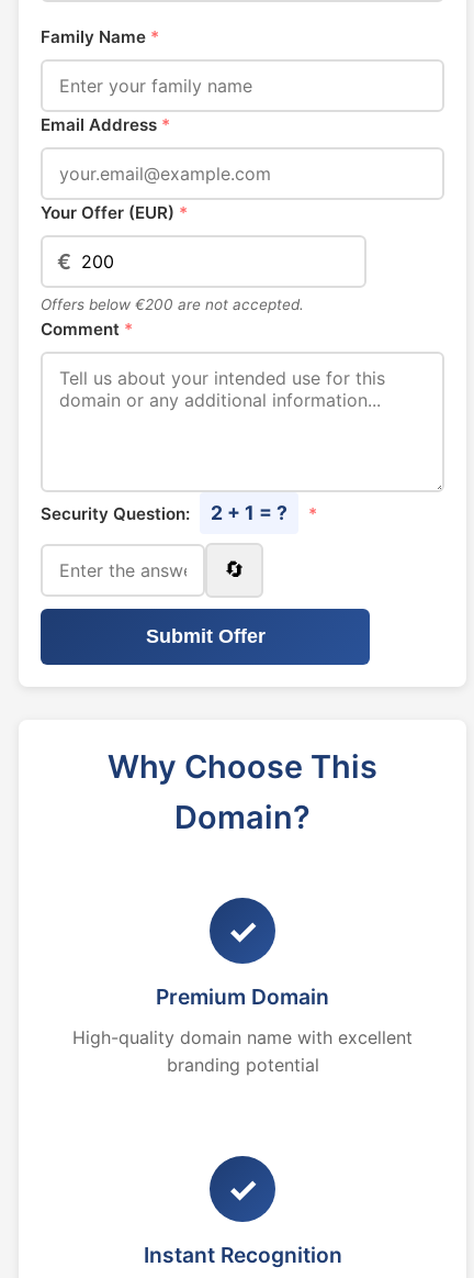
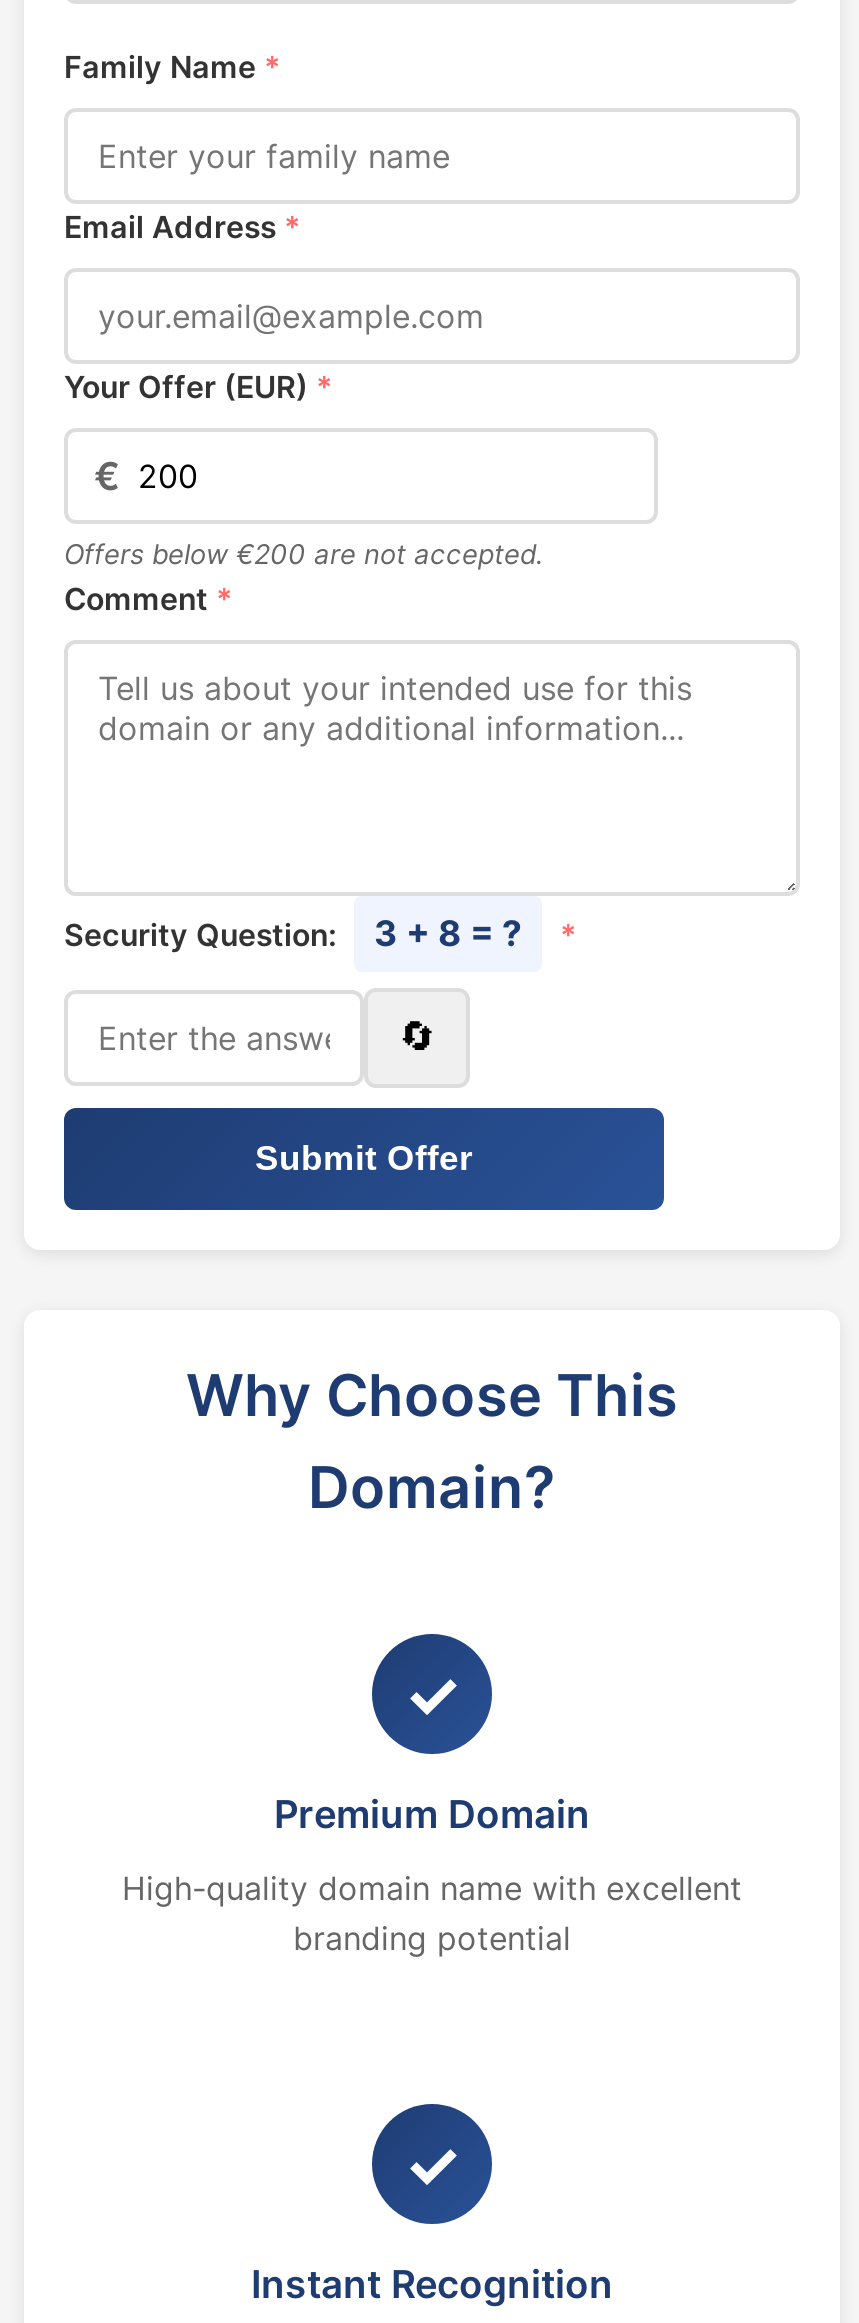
- 2 + 1 = ?
+ 3 + 8 = ?
